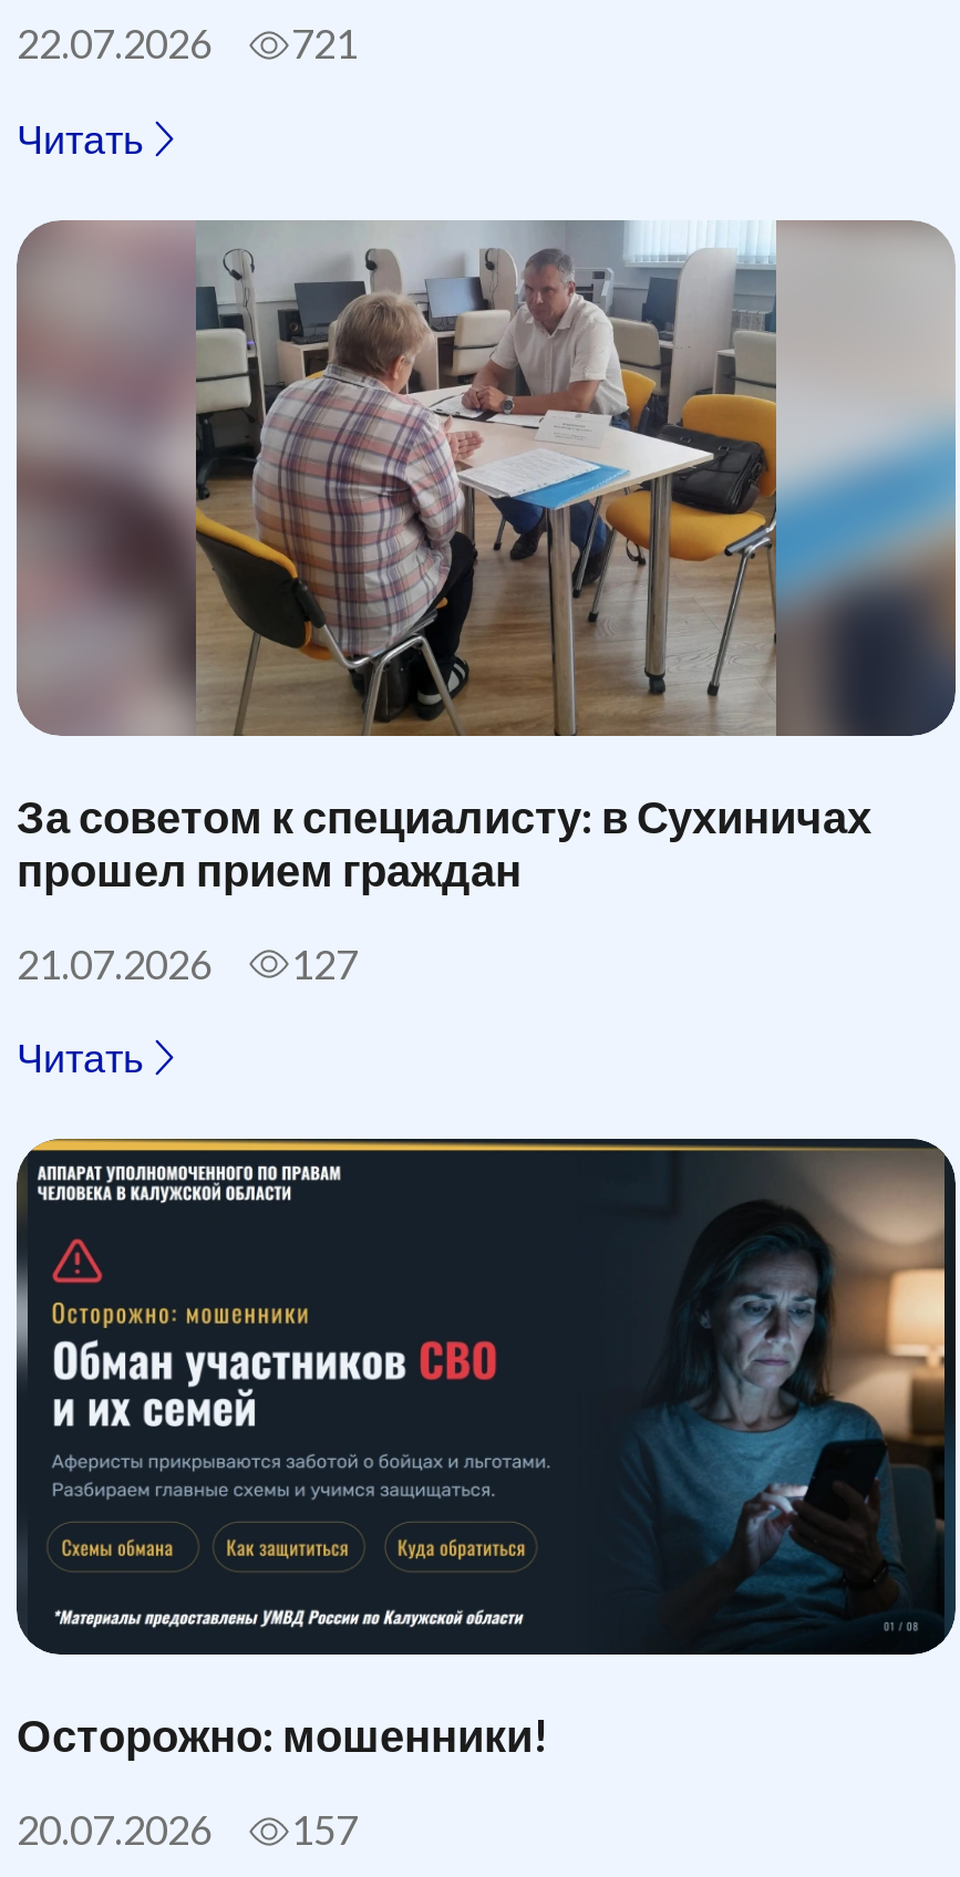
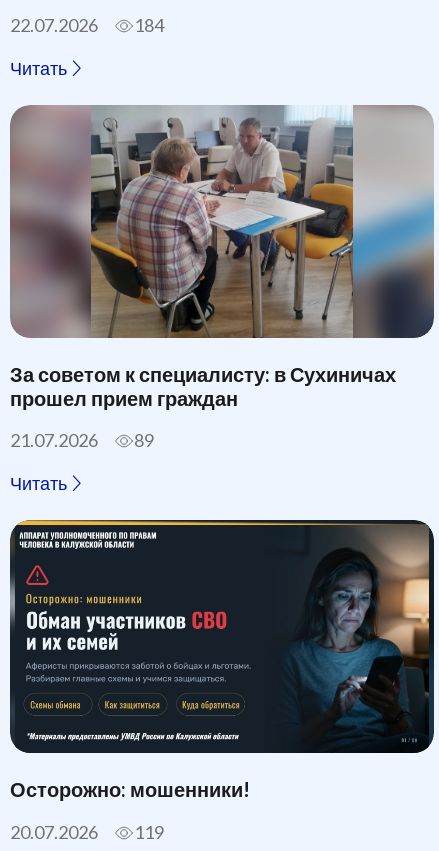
- 22.07.2026 721
+ 22.07.2026 184

- 21.07.2026 127
+ 21.07.2026 89

- 20.07.2026 157
+ 20.07.2026 119
